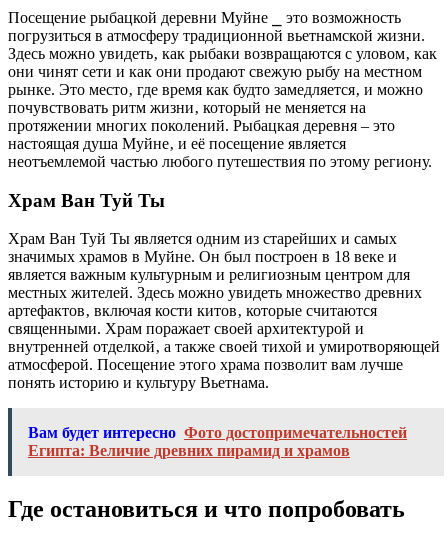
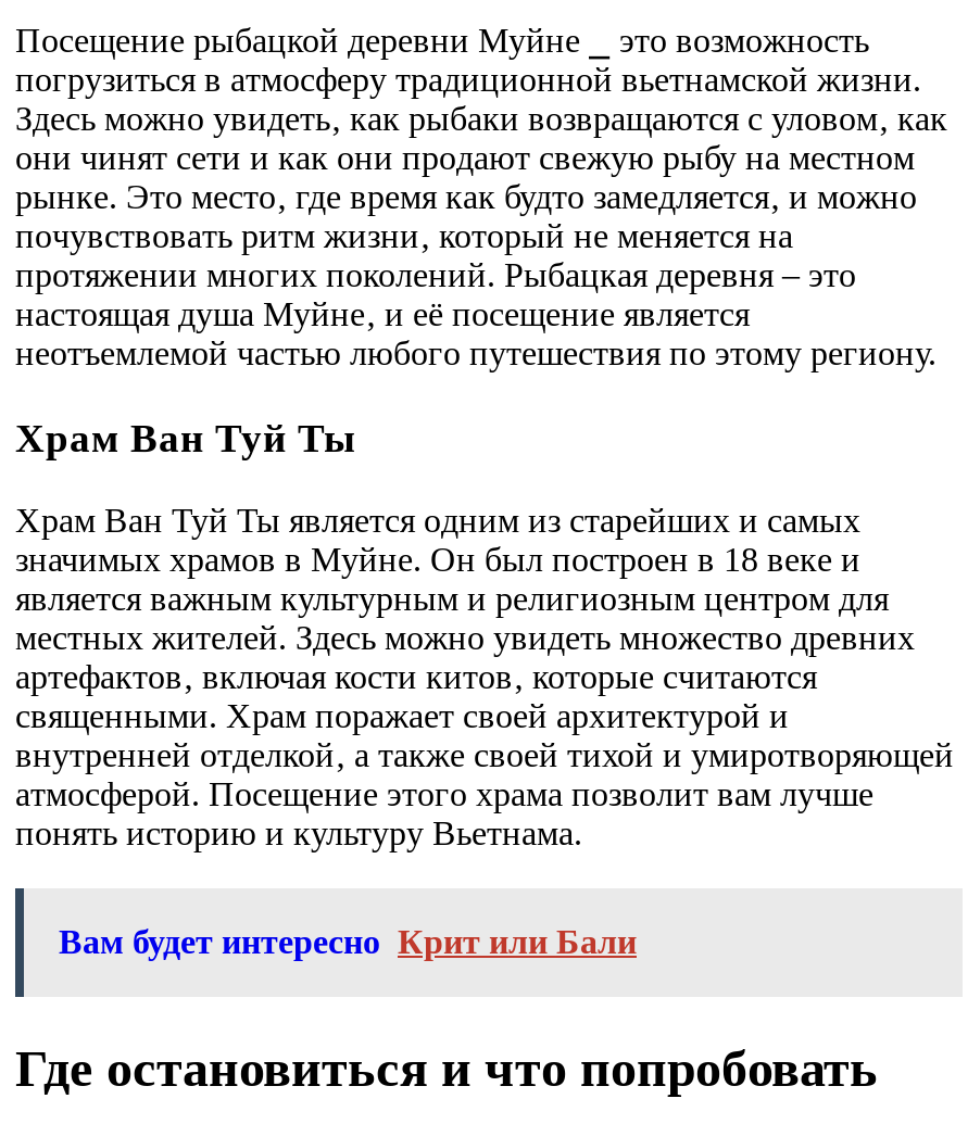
- Вам будет интересно Фото достопримечательностей
- Египта: Величие древних пирамид и храмов
+ Вам будет интересно Крит или Бали
